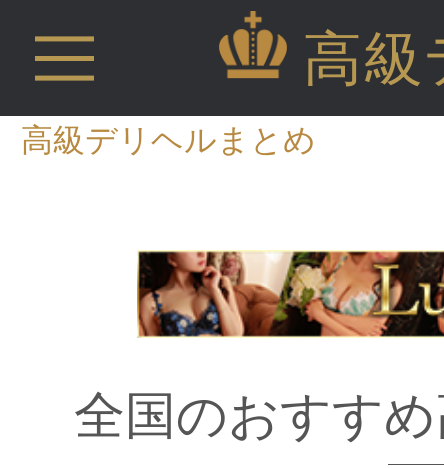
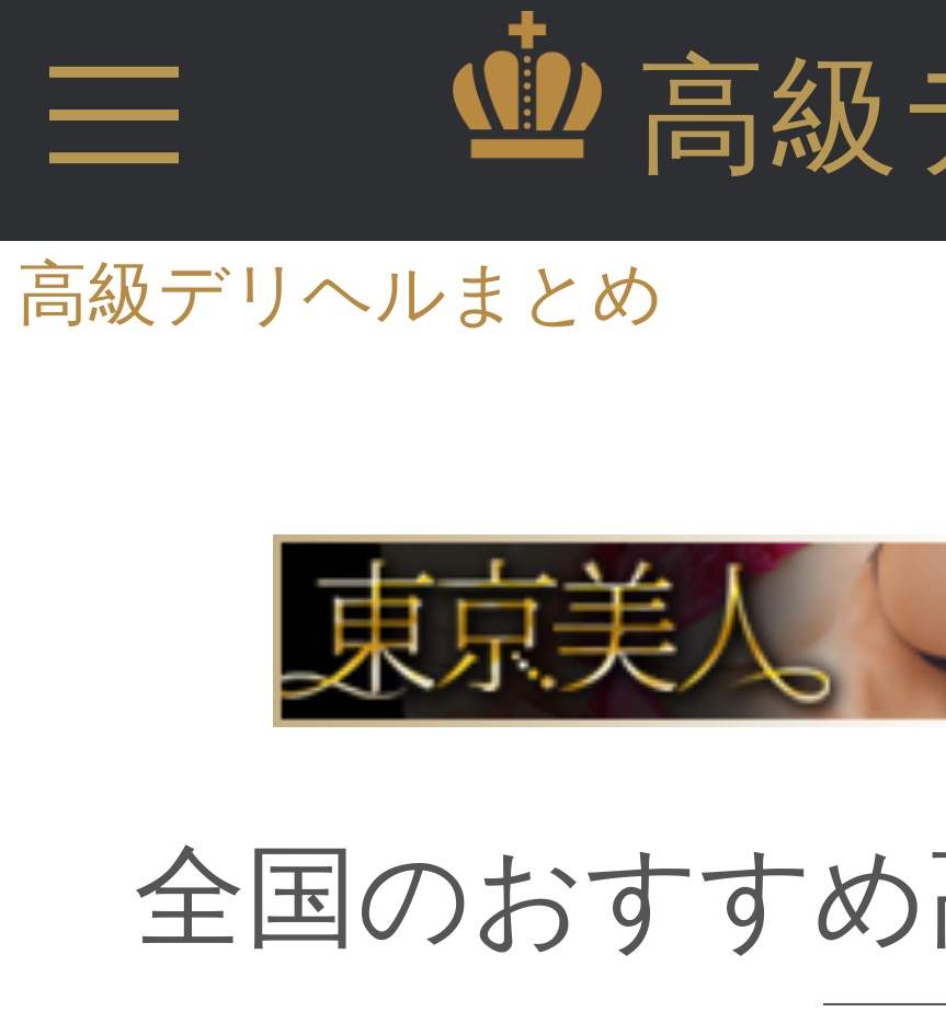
- [image]
+ [image]
